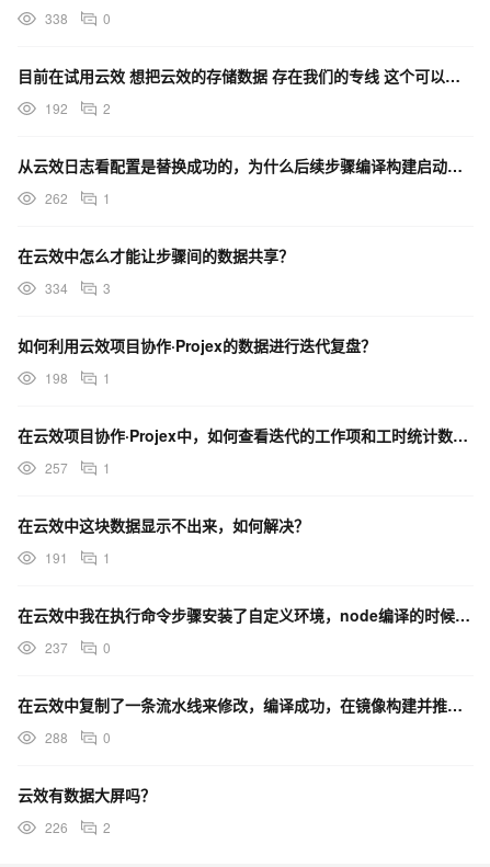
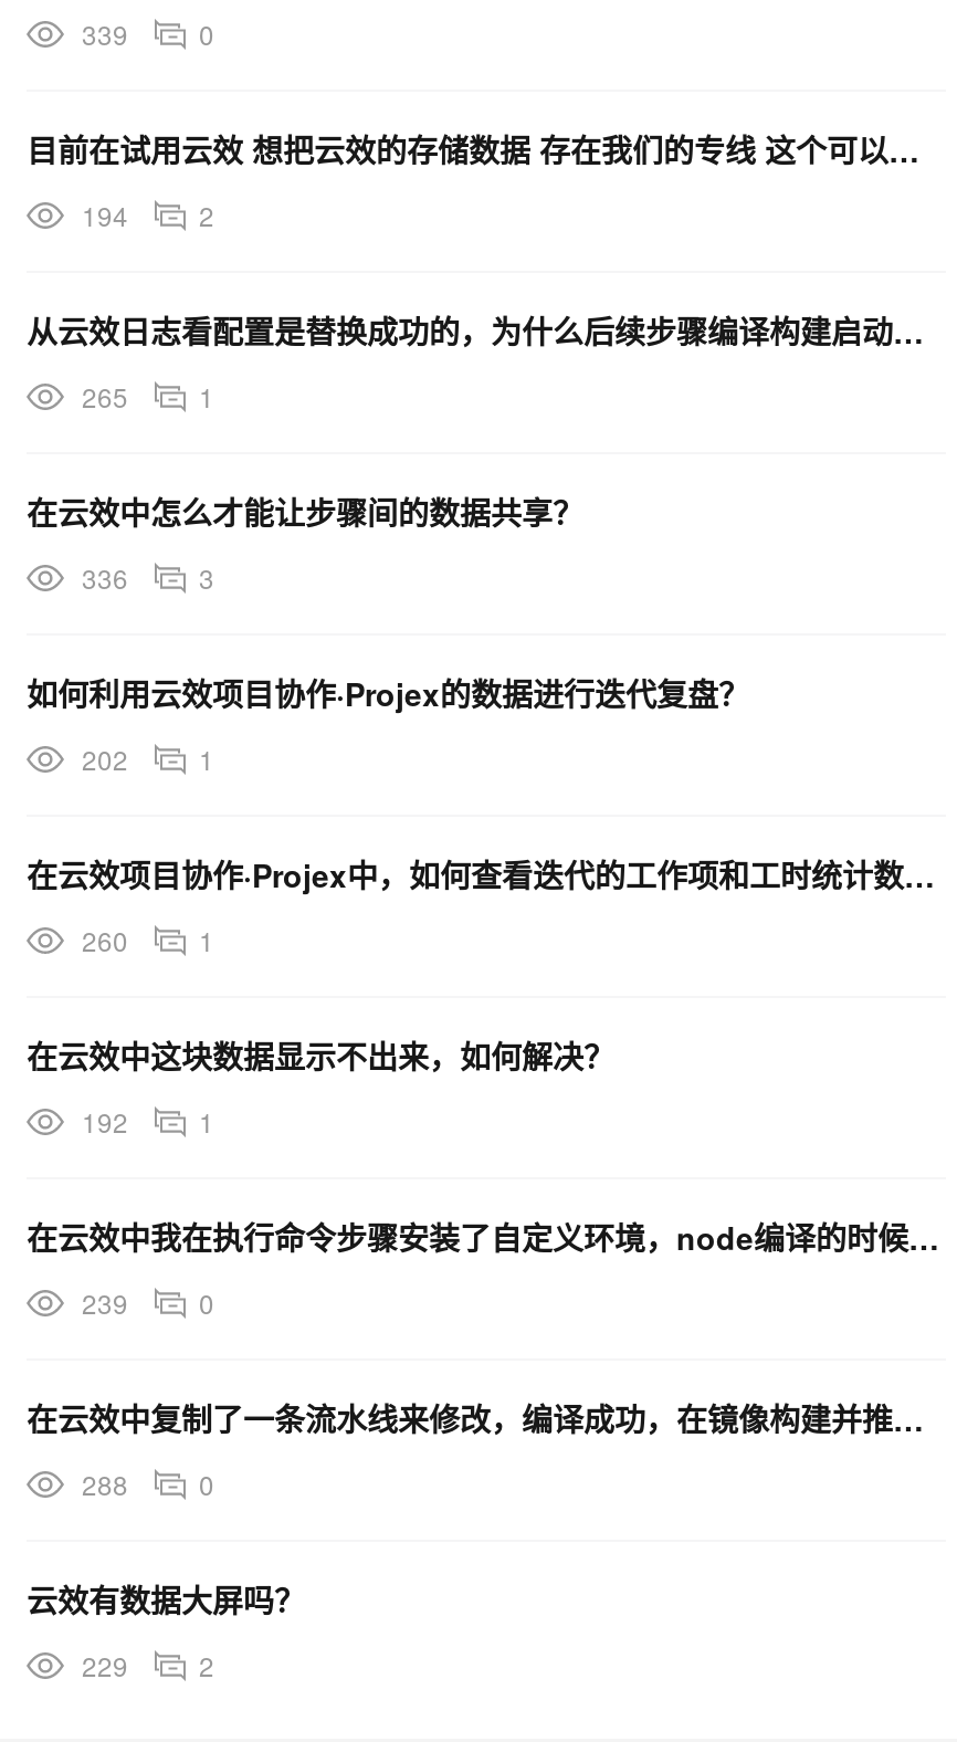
- 338 0
+ 339 0

- 192 2
+ 194 2

- 262 1
+ 265 1

- 334 3
+ 336 3

- 198 1
+ 202 1

- 257 1
+ 260 1

- 191 1
+ 192 1

- 237 0
+ 239 0

- 226 2
+ 229 2
